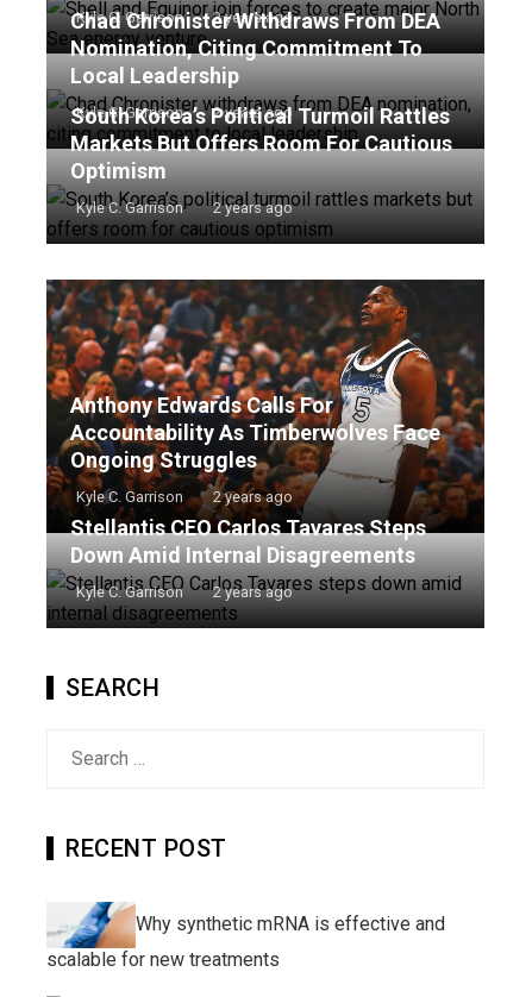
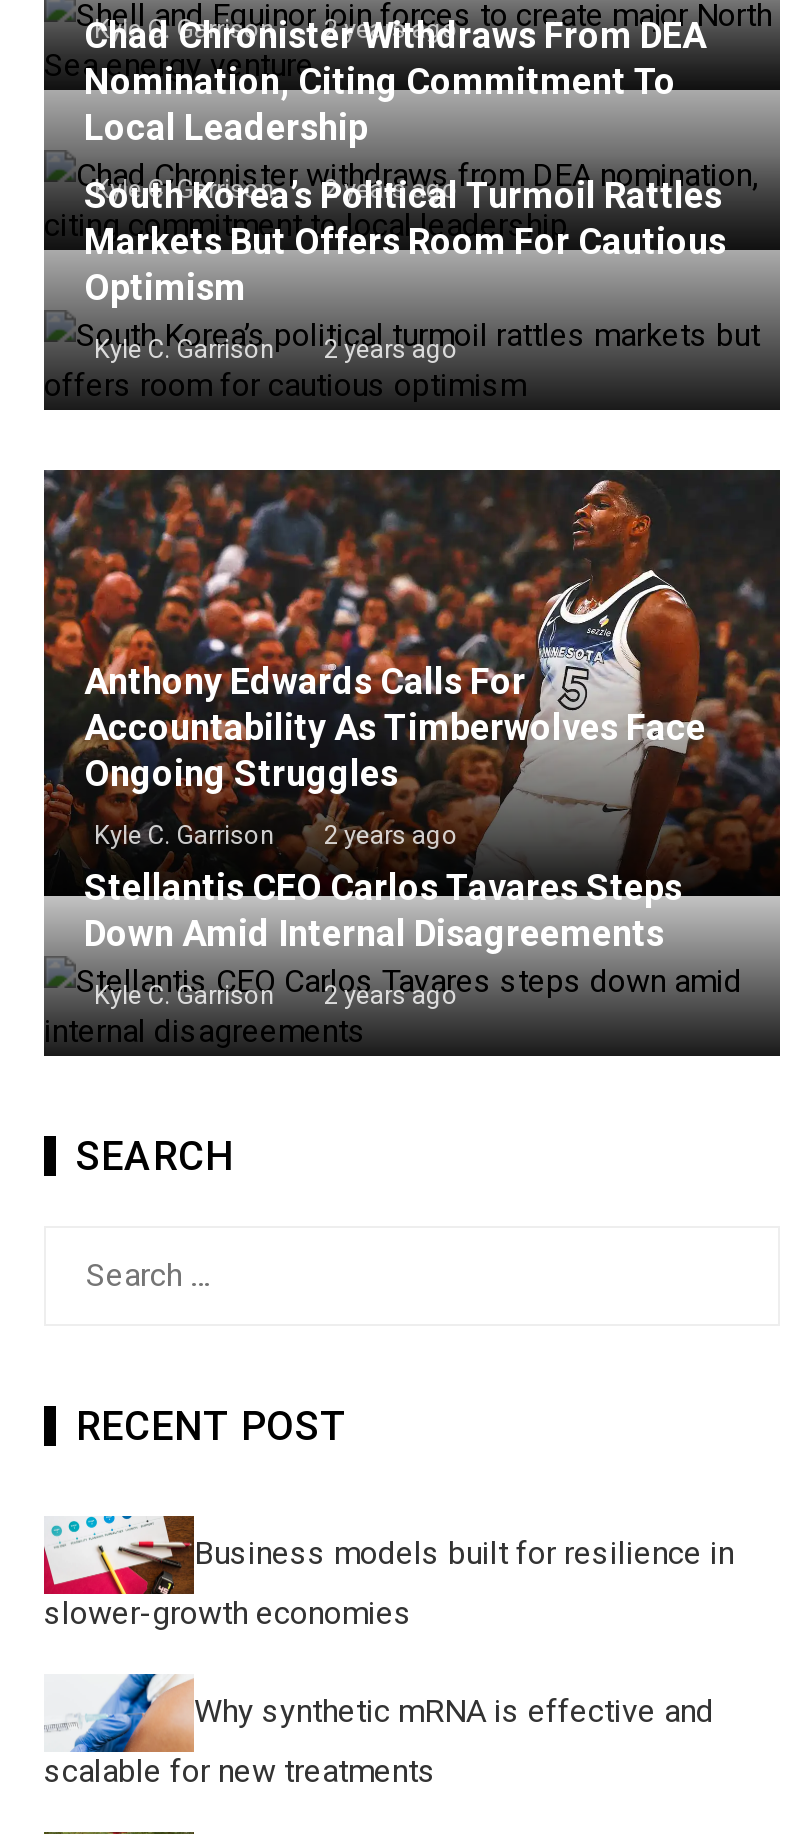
+ [image]
+ Business models built for resilience in
+ slower-growth economies
